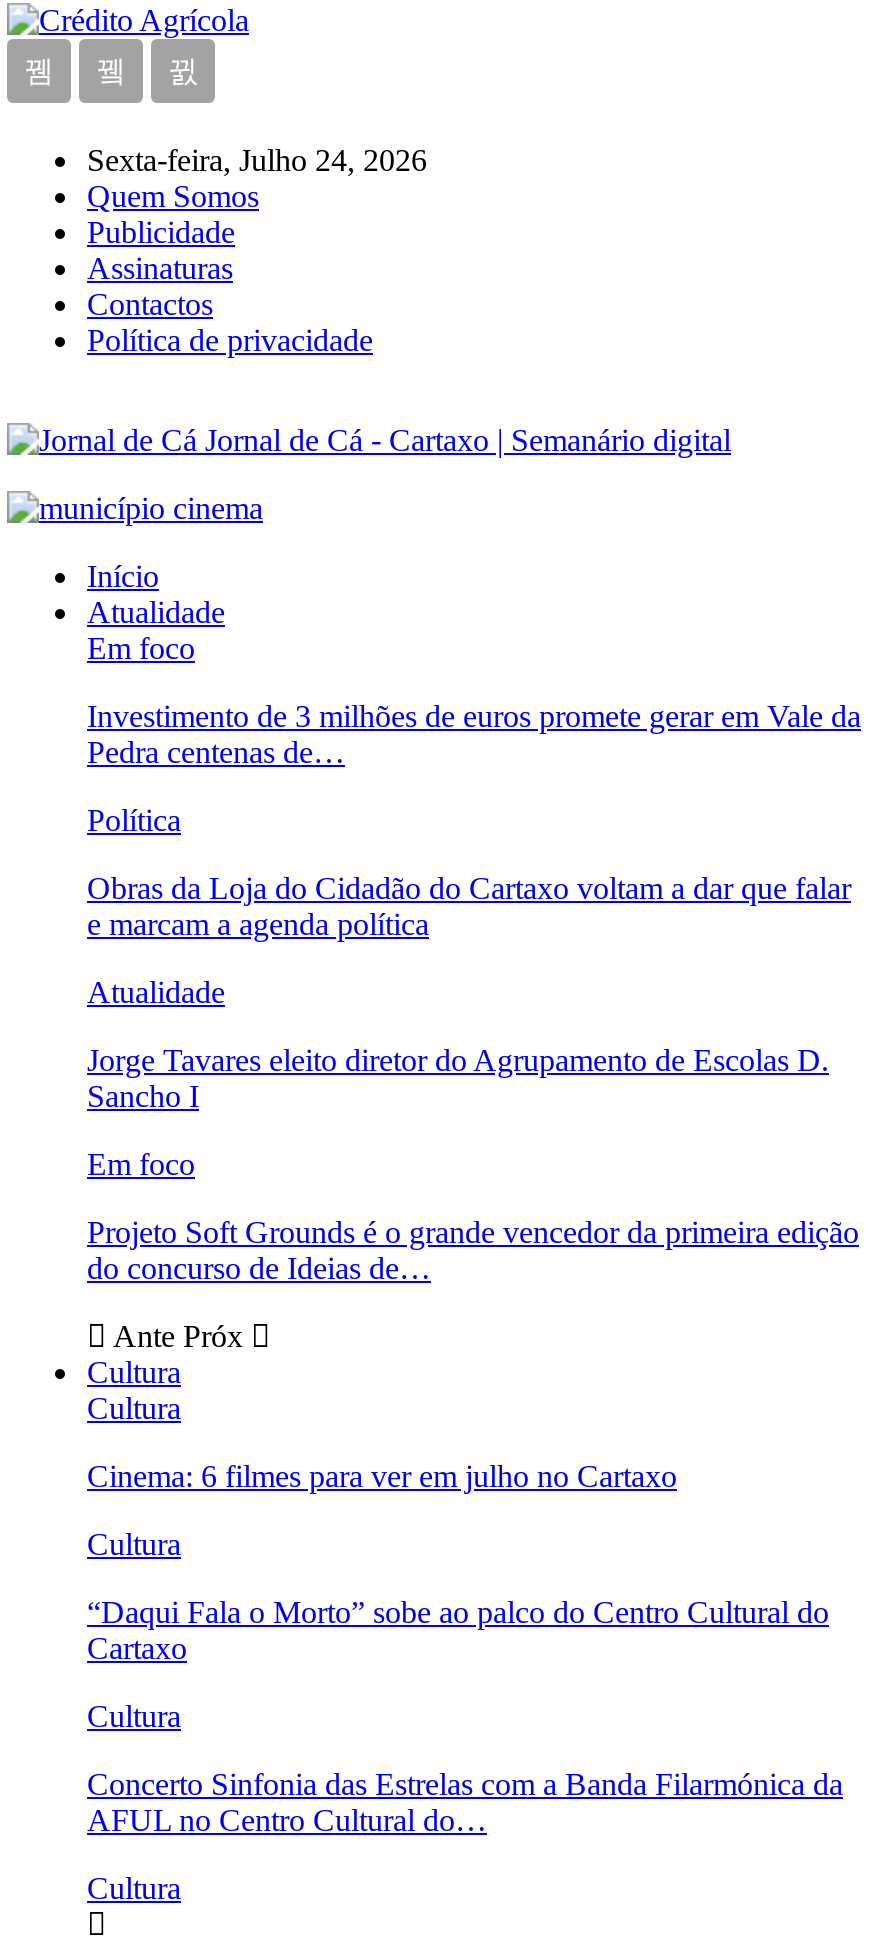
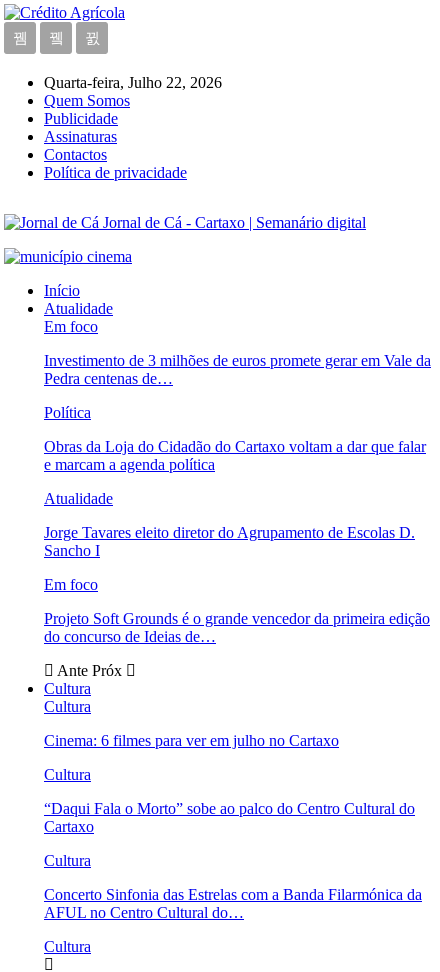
- Sexta-feira, Julho 24, 2026
+ Quarta-feira, Julho 22, 2026
